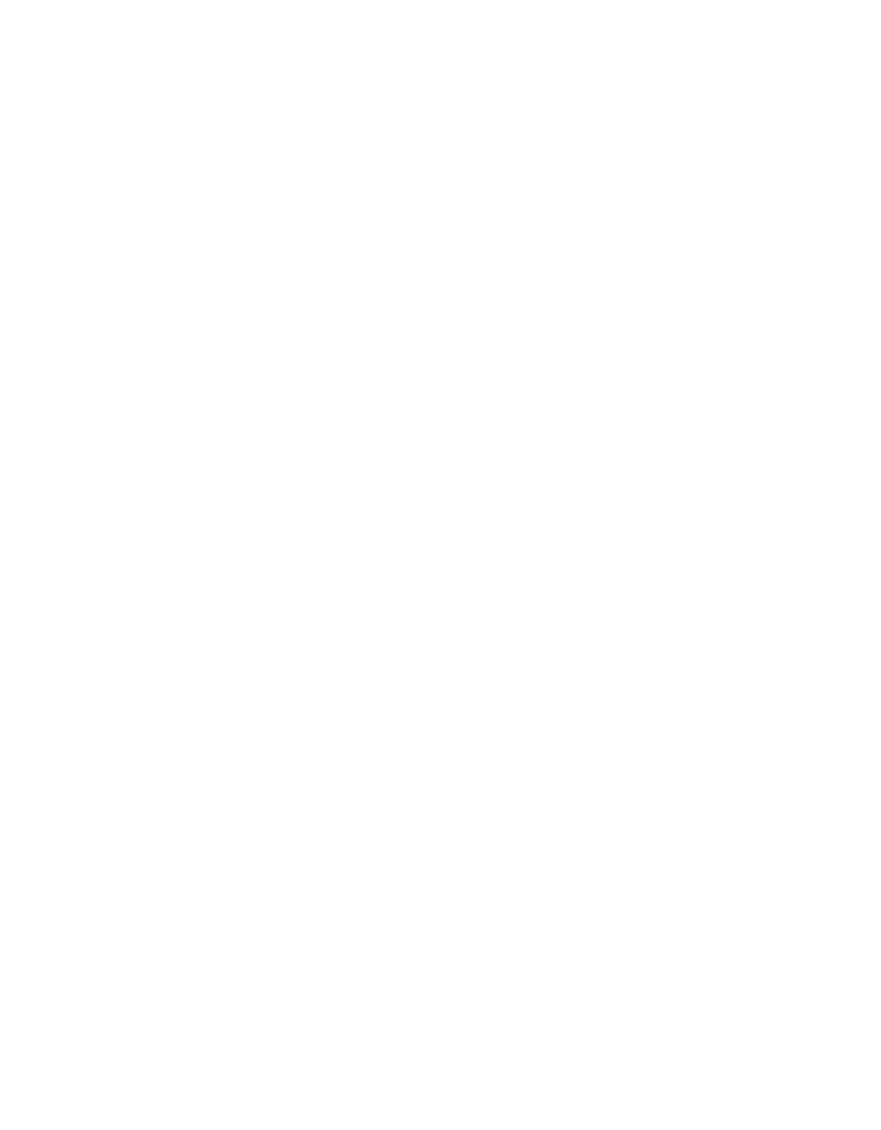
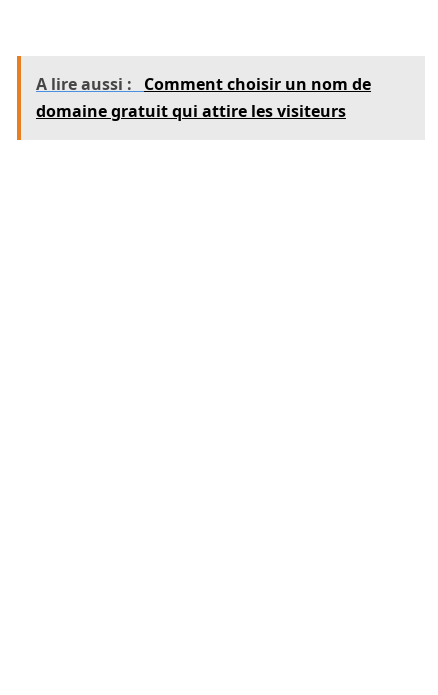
+ [image]
+ A lire aussi : Comment choisir un nom de
+ domaine gratuit qui attire les visiteurs
